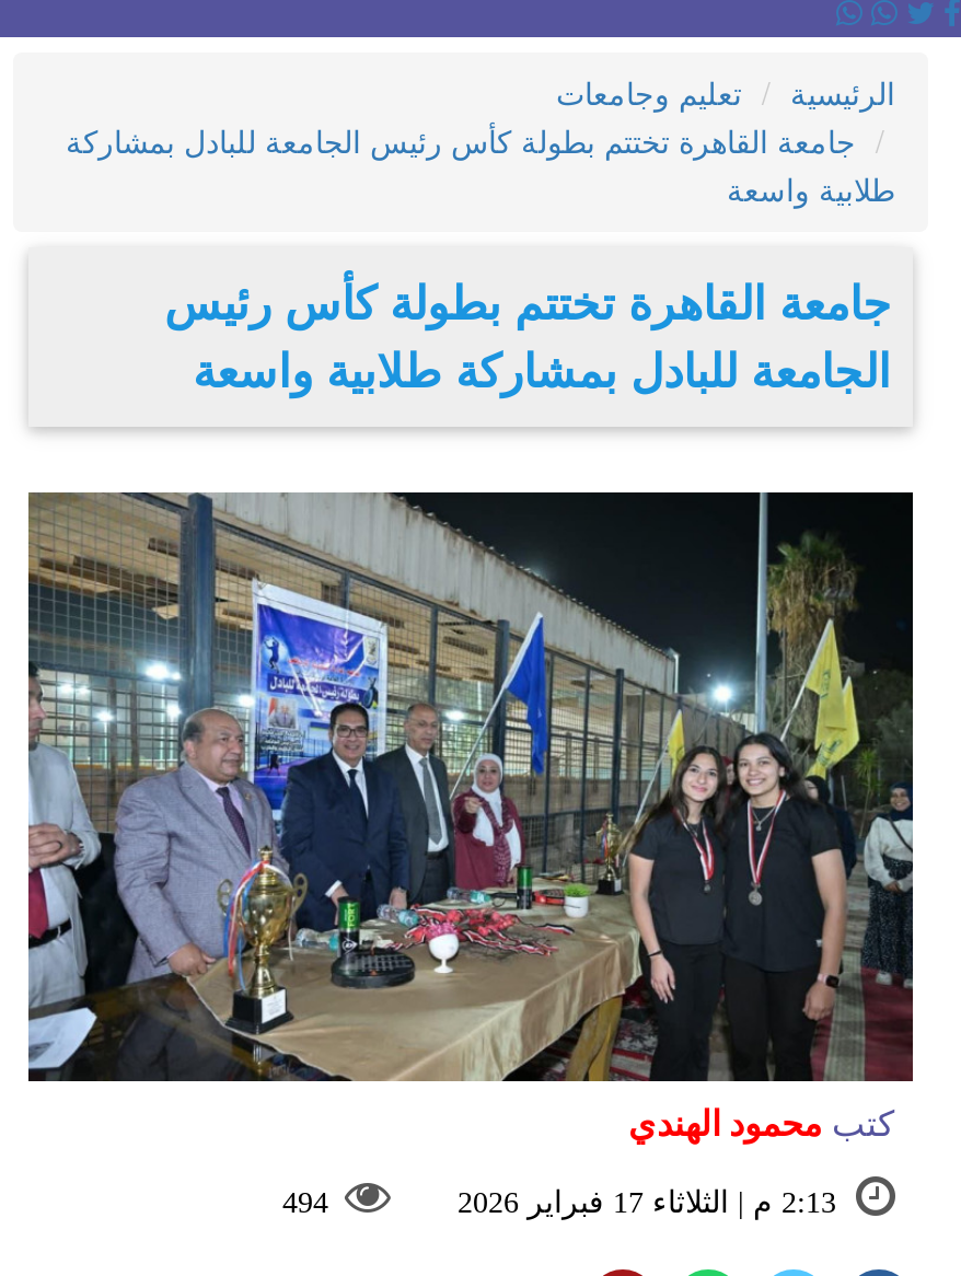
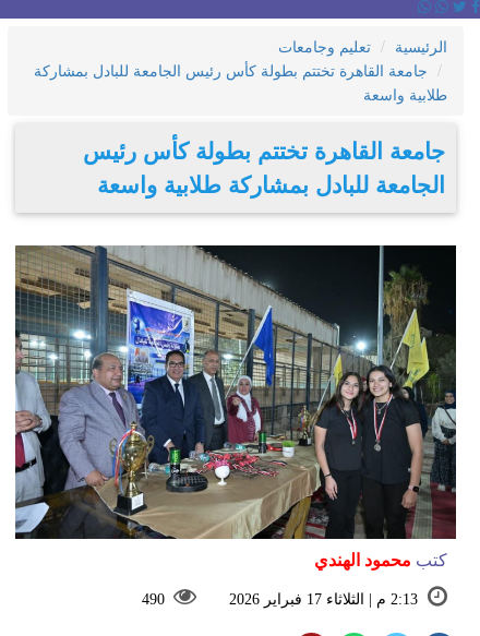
- 494
+ 490
